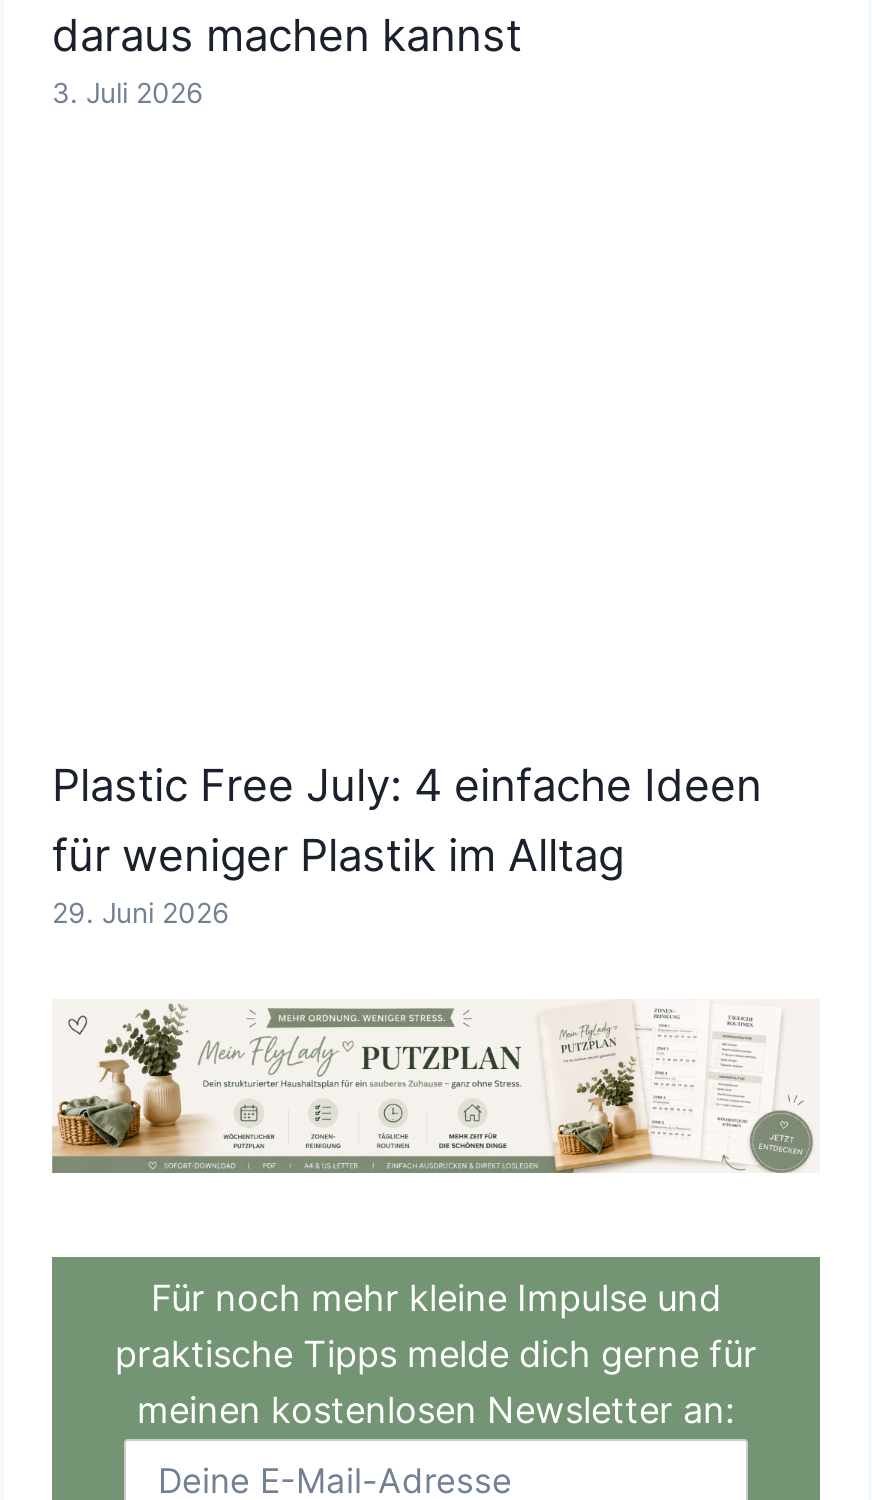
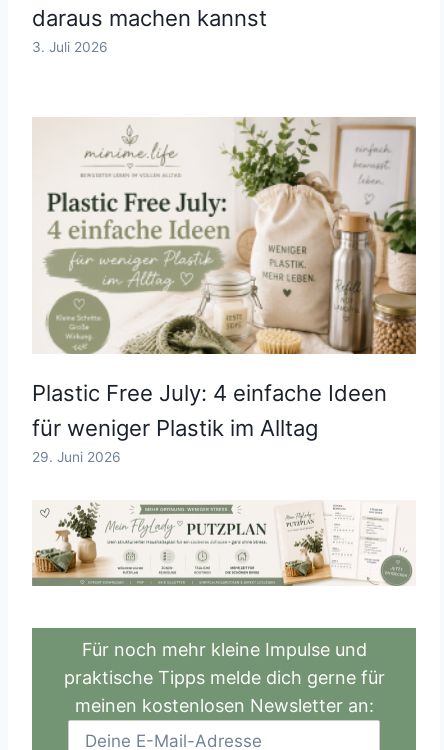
+ [image]
